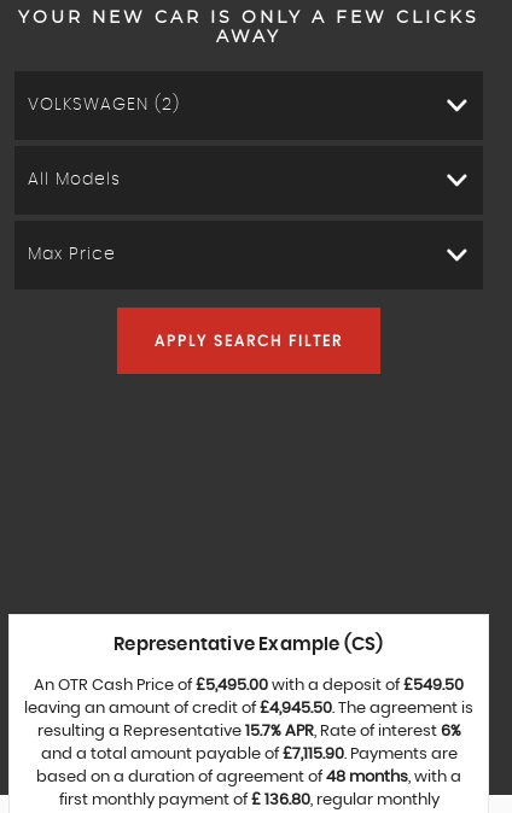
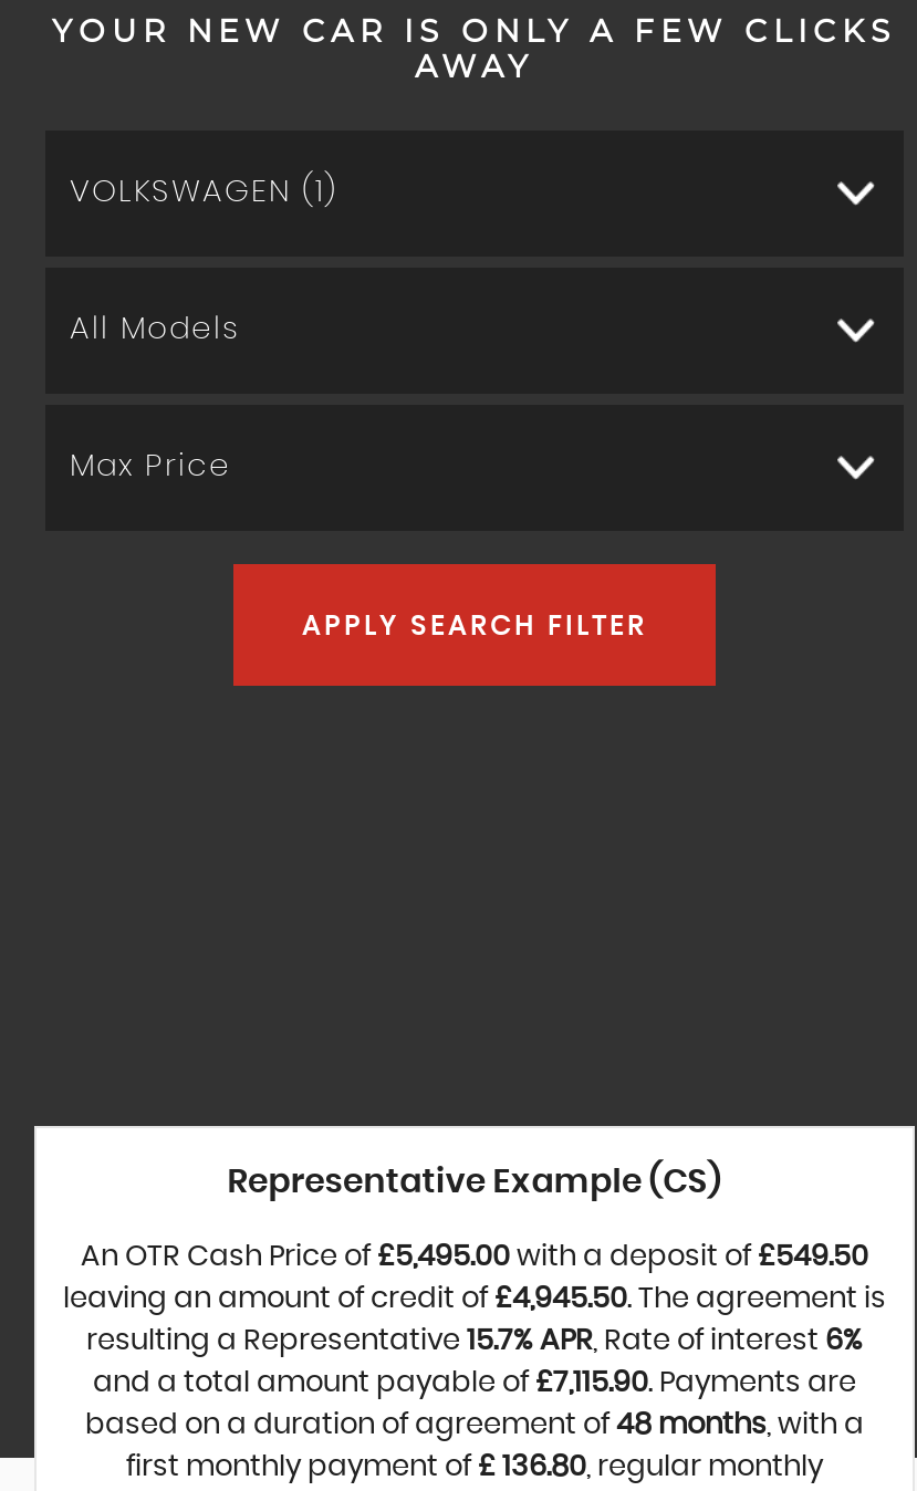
- VOLKSWAGEN (2)
+ VOLKSWAGEN (1)
